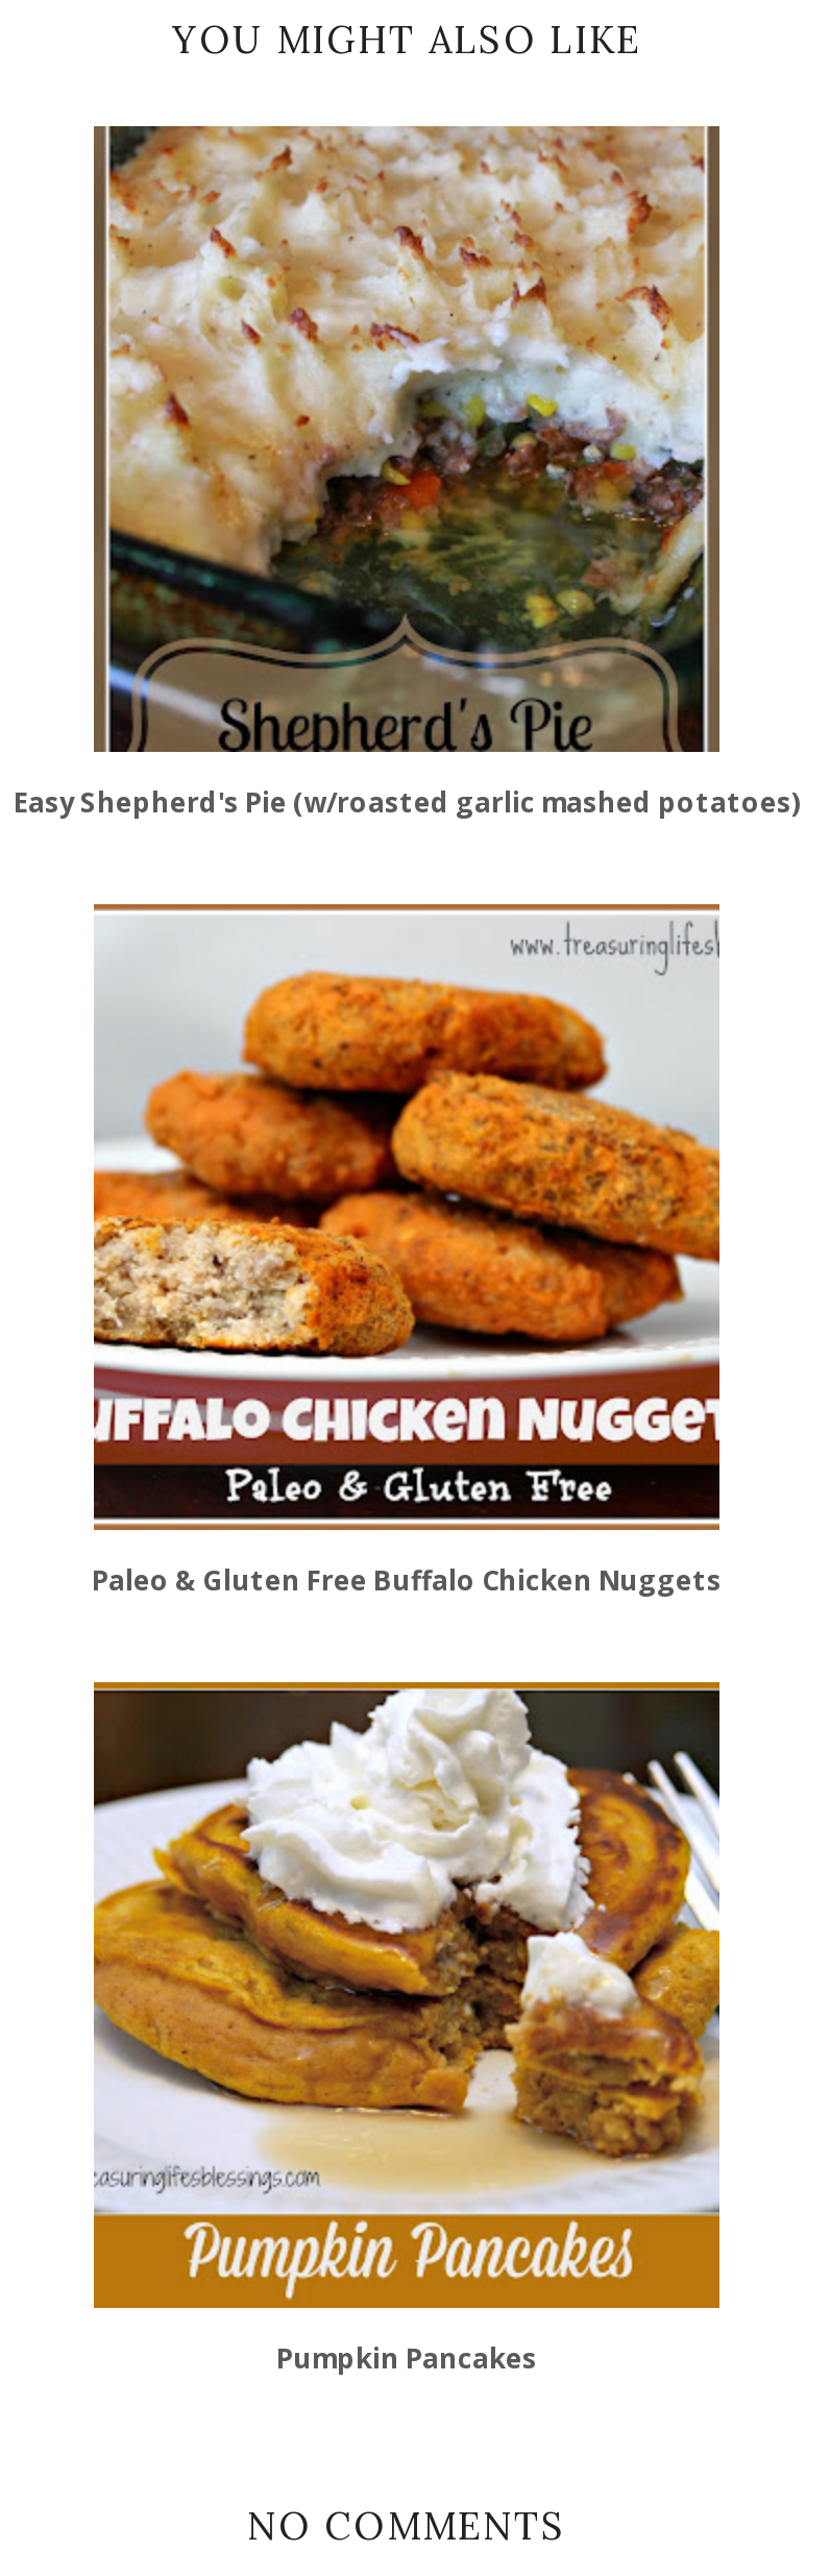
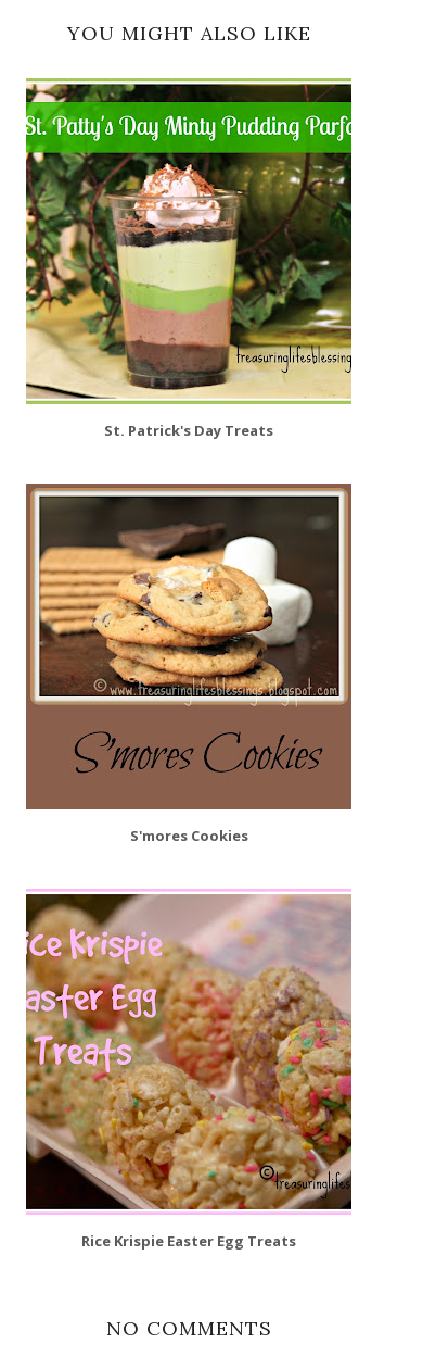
- [image]
- Easy Shepherd's Pie (w/roasted garlic mashed potatoes)
+ [image]
+ St. Patrick's Day Treats

- [image]
- Paleo & Gluten Free Buffalo Chicken Nuggets
+ [image]
+ S'mores Cookies

- [image]
- Pumpkin Pancakes
+ [image]
+ Rice Krispie Easter Egg Treats
